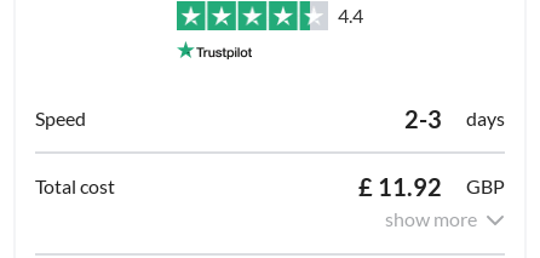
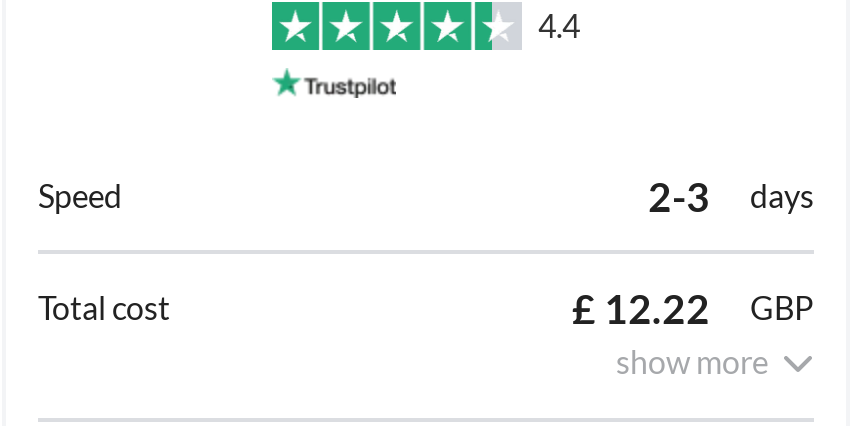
- £ 11.92 GBP
+ £ 12.22 GBP
